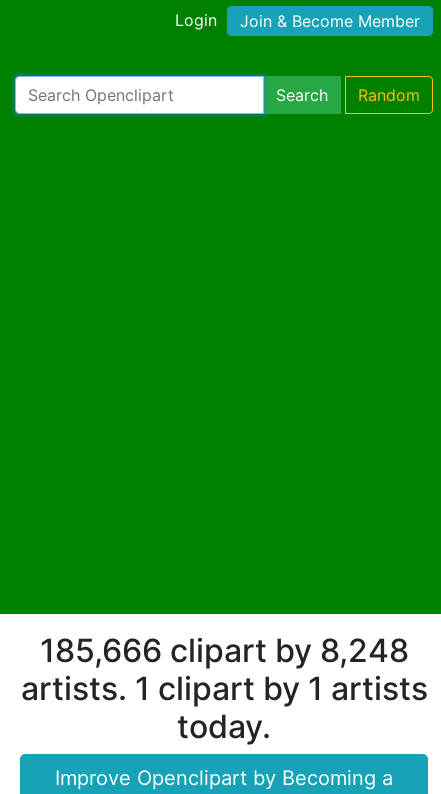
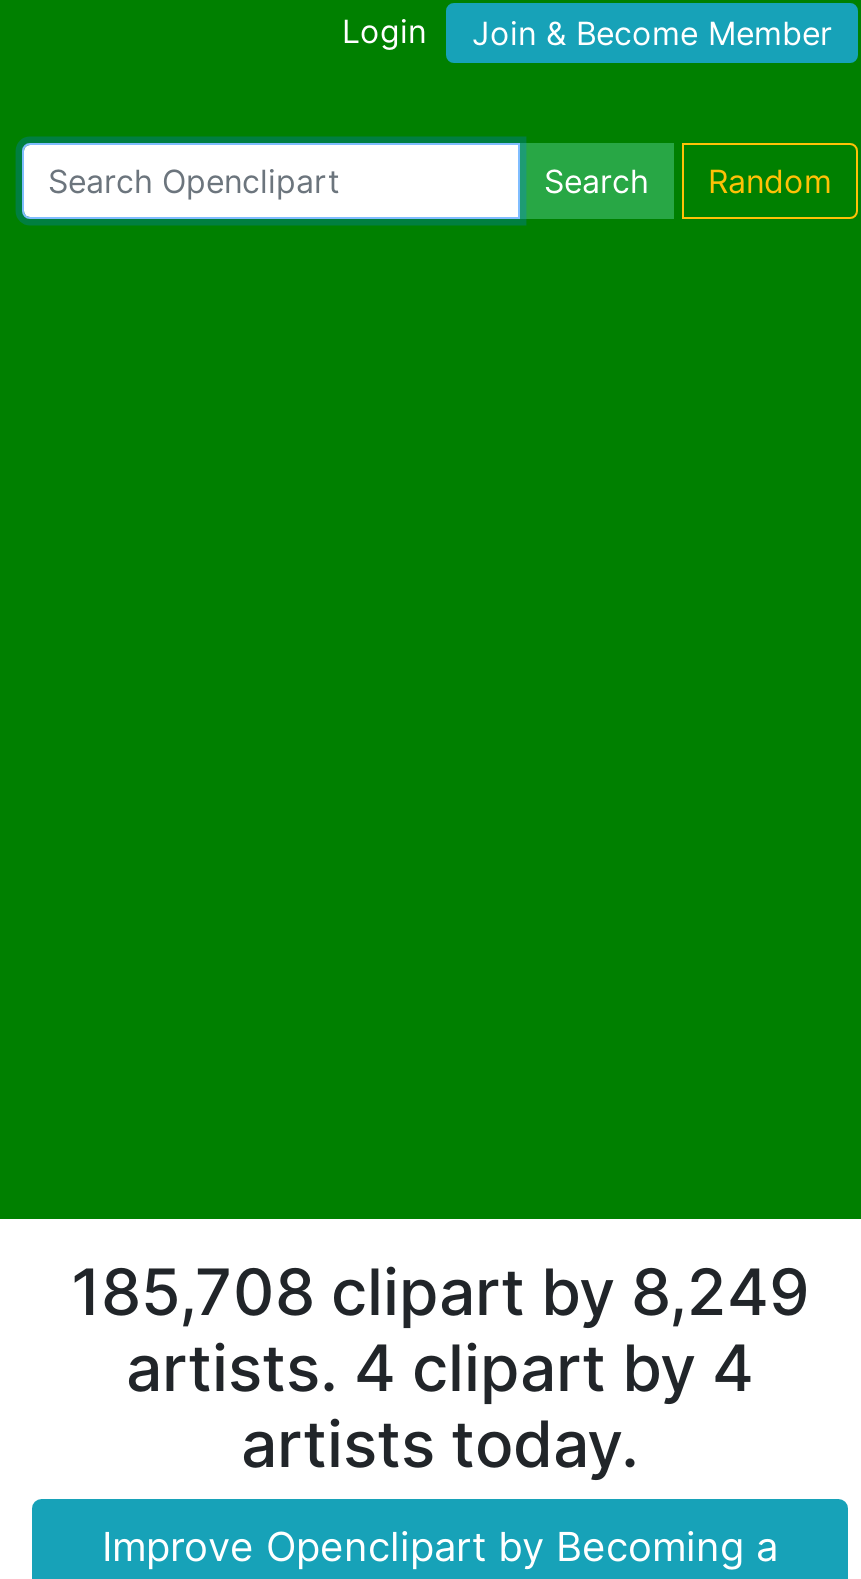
- 185,666 clipart by 8,248
- artists. 1 clipart by 1 artists
- today.
+ 185,708 clipart by 8,249
+ artists. 4 clipart by 4
+ artists today.
